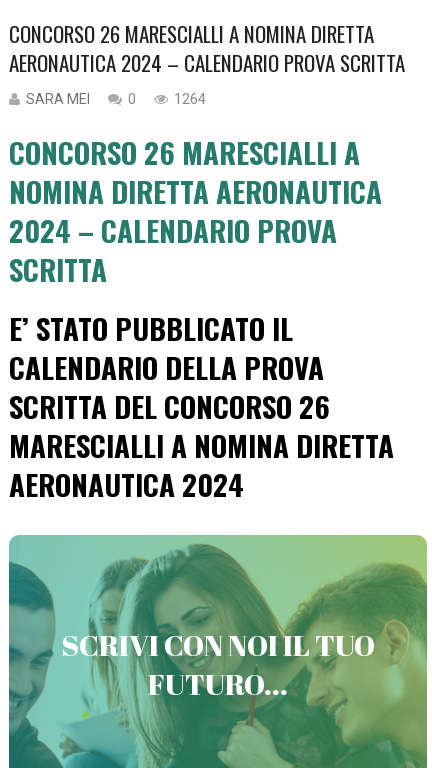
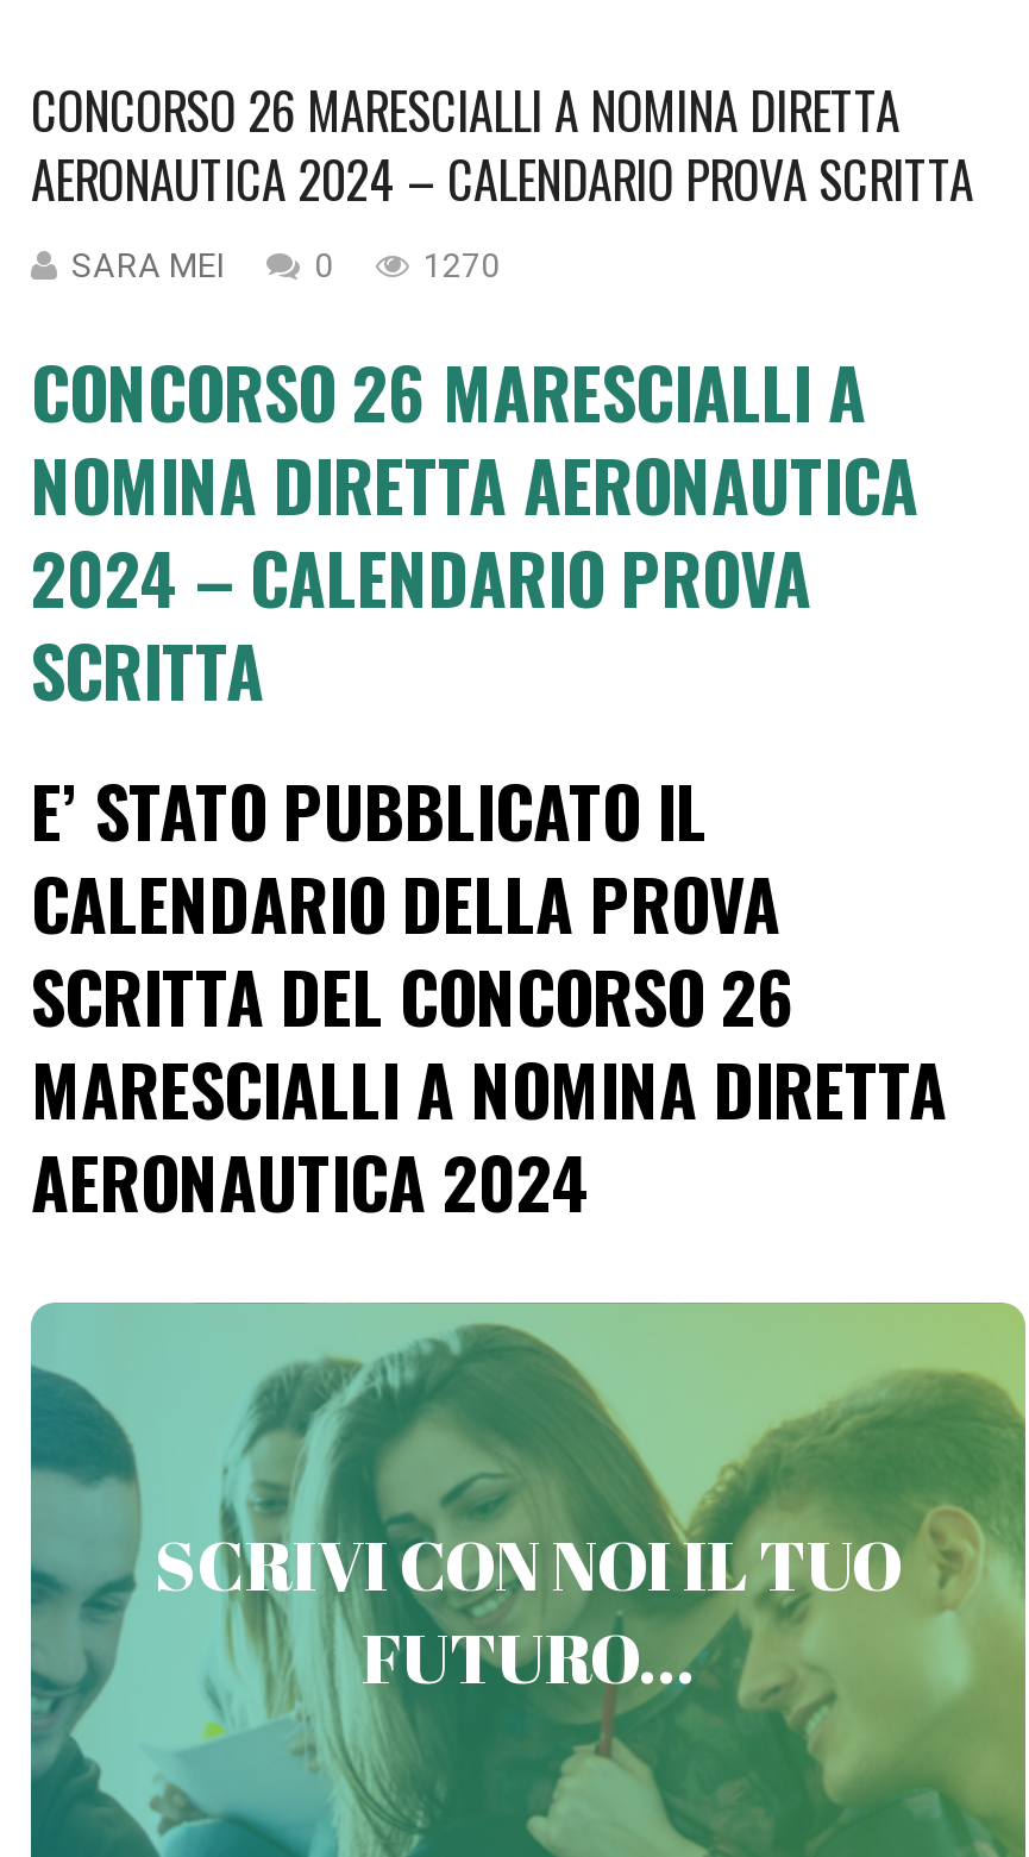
- 1264
+ 1270
